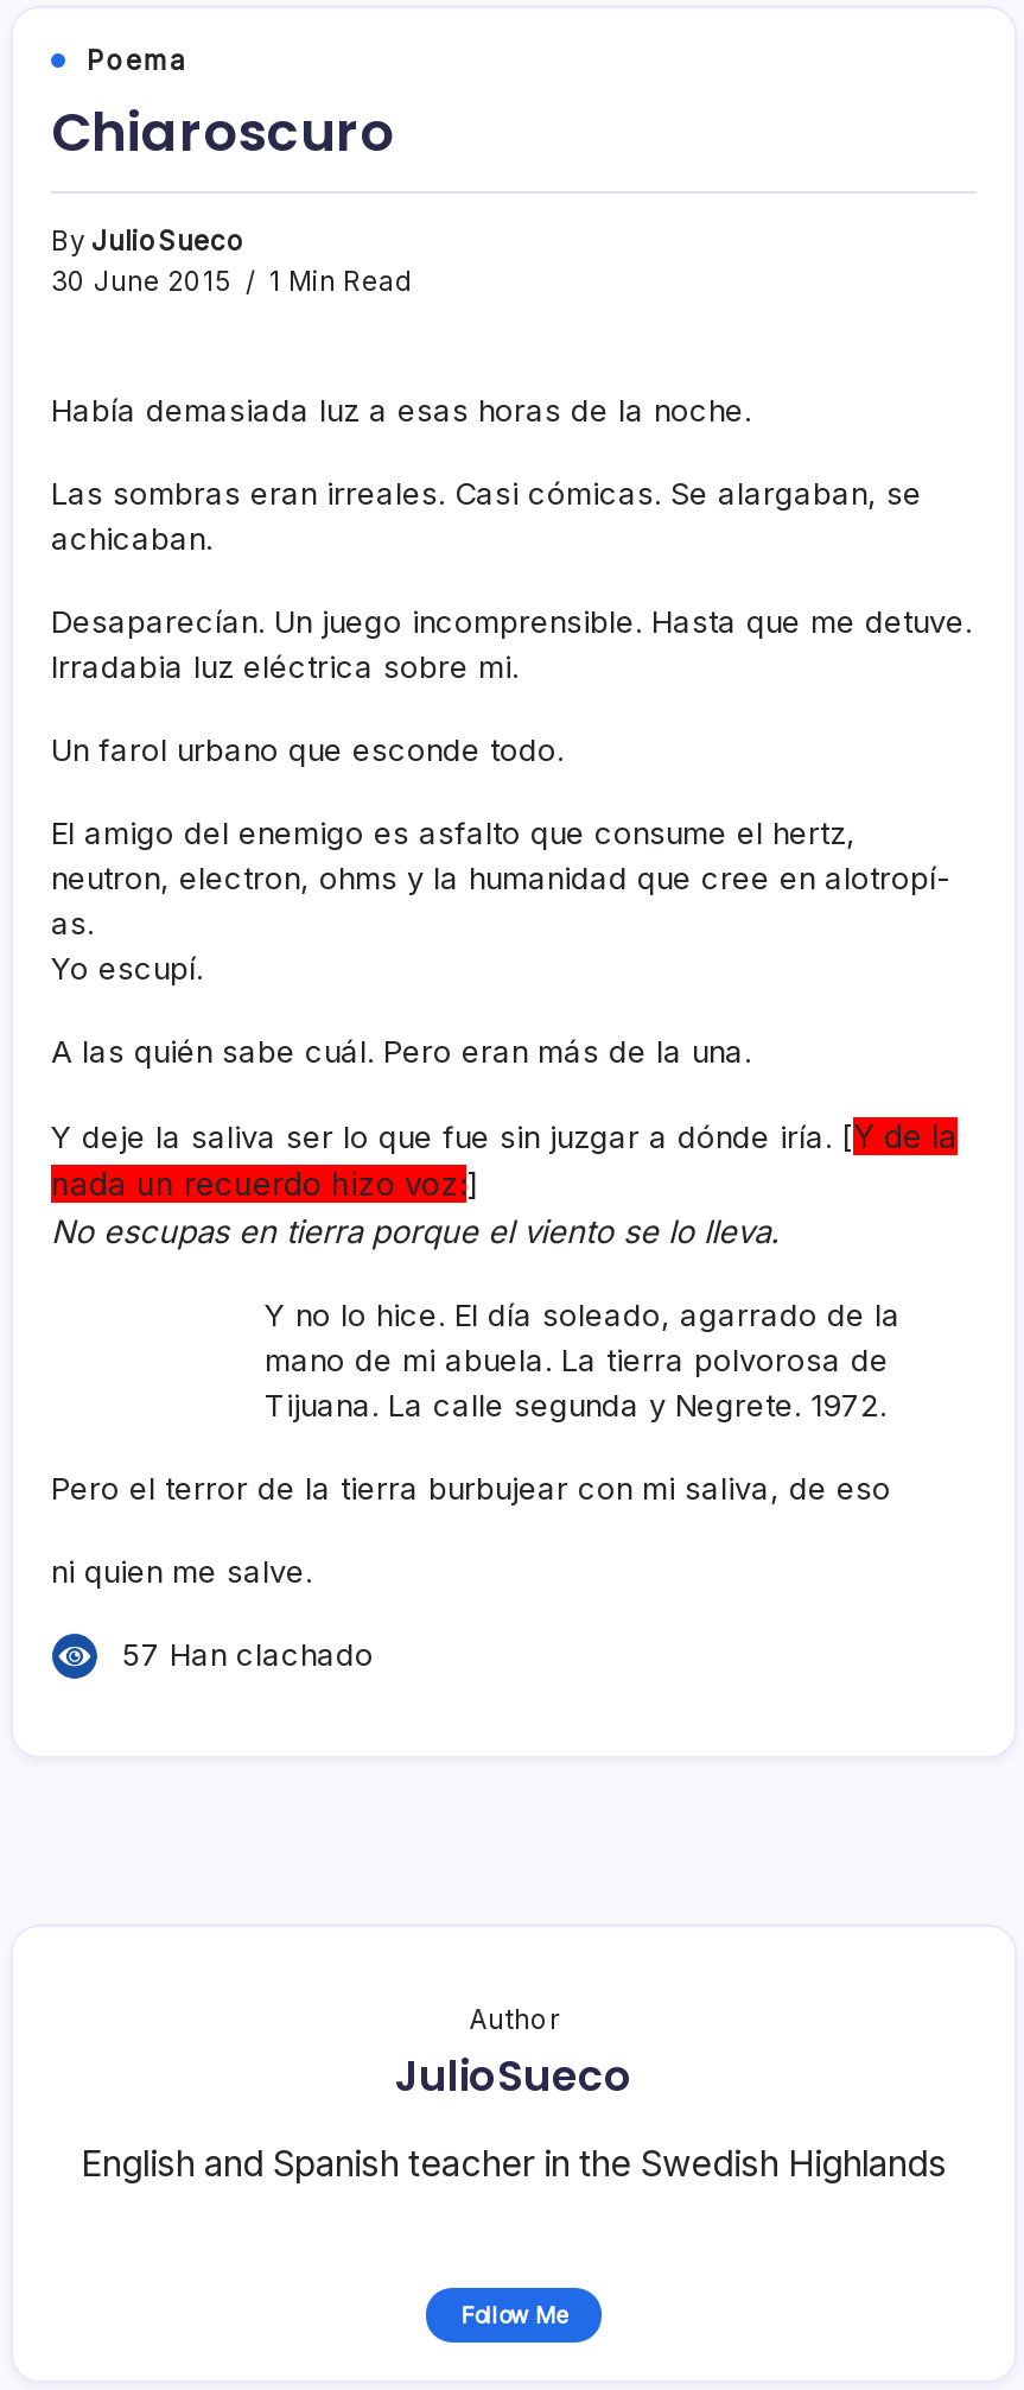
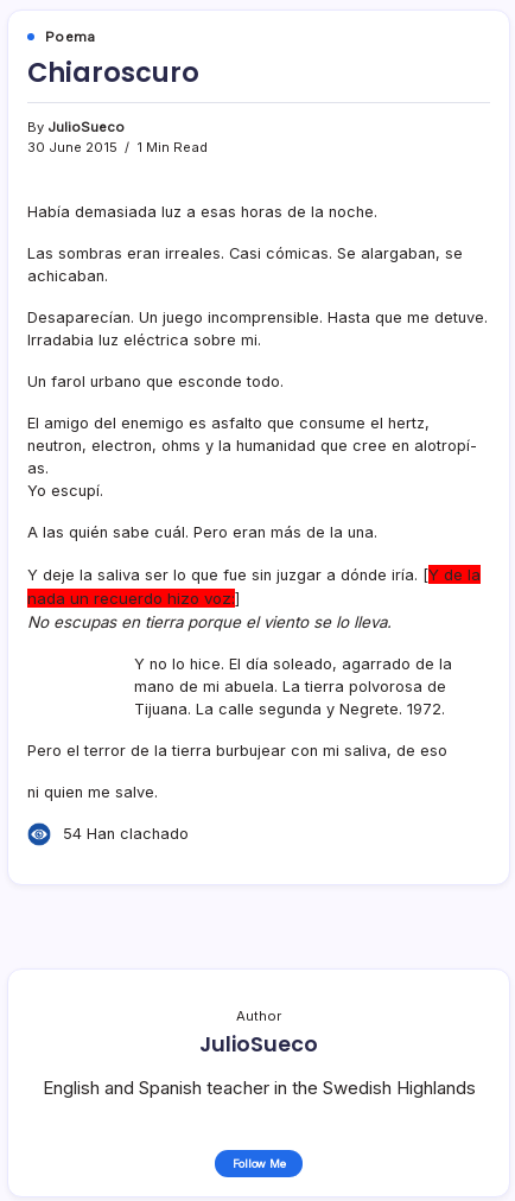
- 57 Han clachado
+ 54 Han clachado
